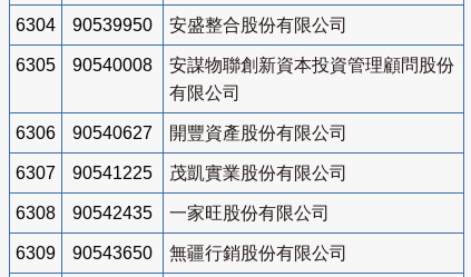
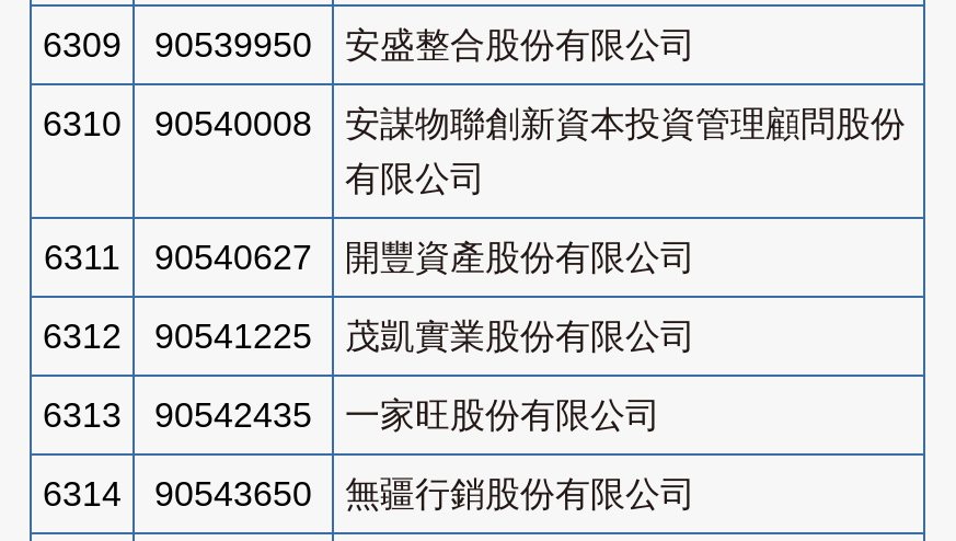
- 6304 90539950 安盛整合股份有限公司
+ 6309 90539950 安盛整合股份有限公司

- 6305 90540008 安謀物聯創新資本投資管理顧問股份
+ 6310 90540008 安謀物聯創新資本投資管理顧問股份

- 6306 90540627 開豐資產股份有限公司
+ 6311 90540627 開豐資產股份有限公司

- 6307 90541225 茂凱實業股份有限公司
+ 6312 90541225 茂凱實業股份有限公司

- 6308 90542435 一家旺股份有限公司
+ 6313 90542435 一家旺股份有限公司

- 6309 90543650 無疆行銷股份有限公司
+ 6314 90543650 無疆行銷股份有限公司
